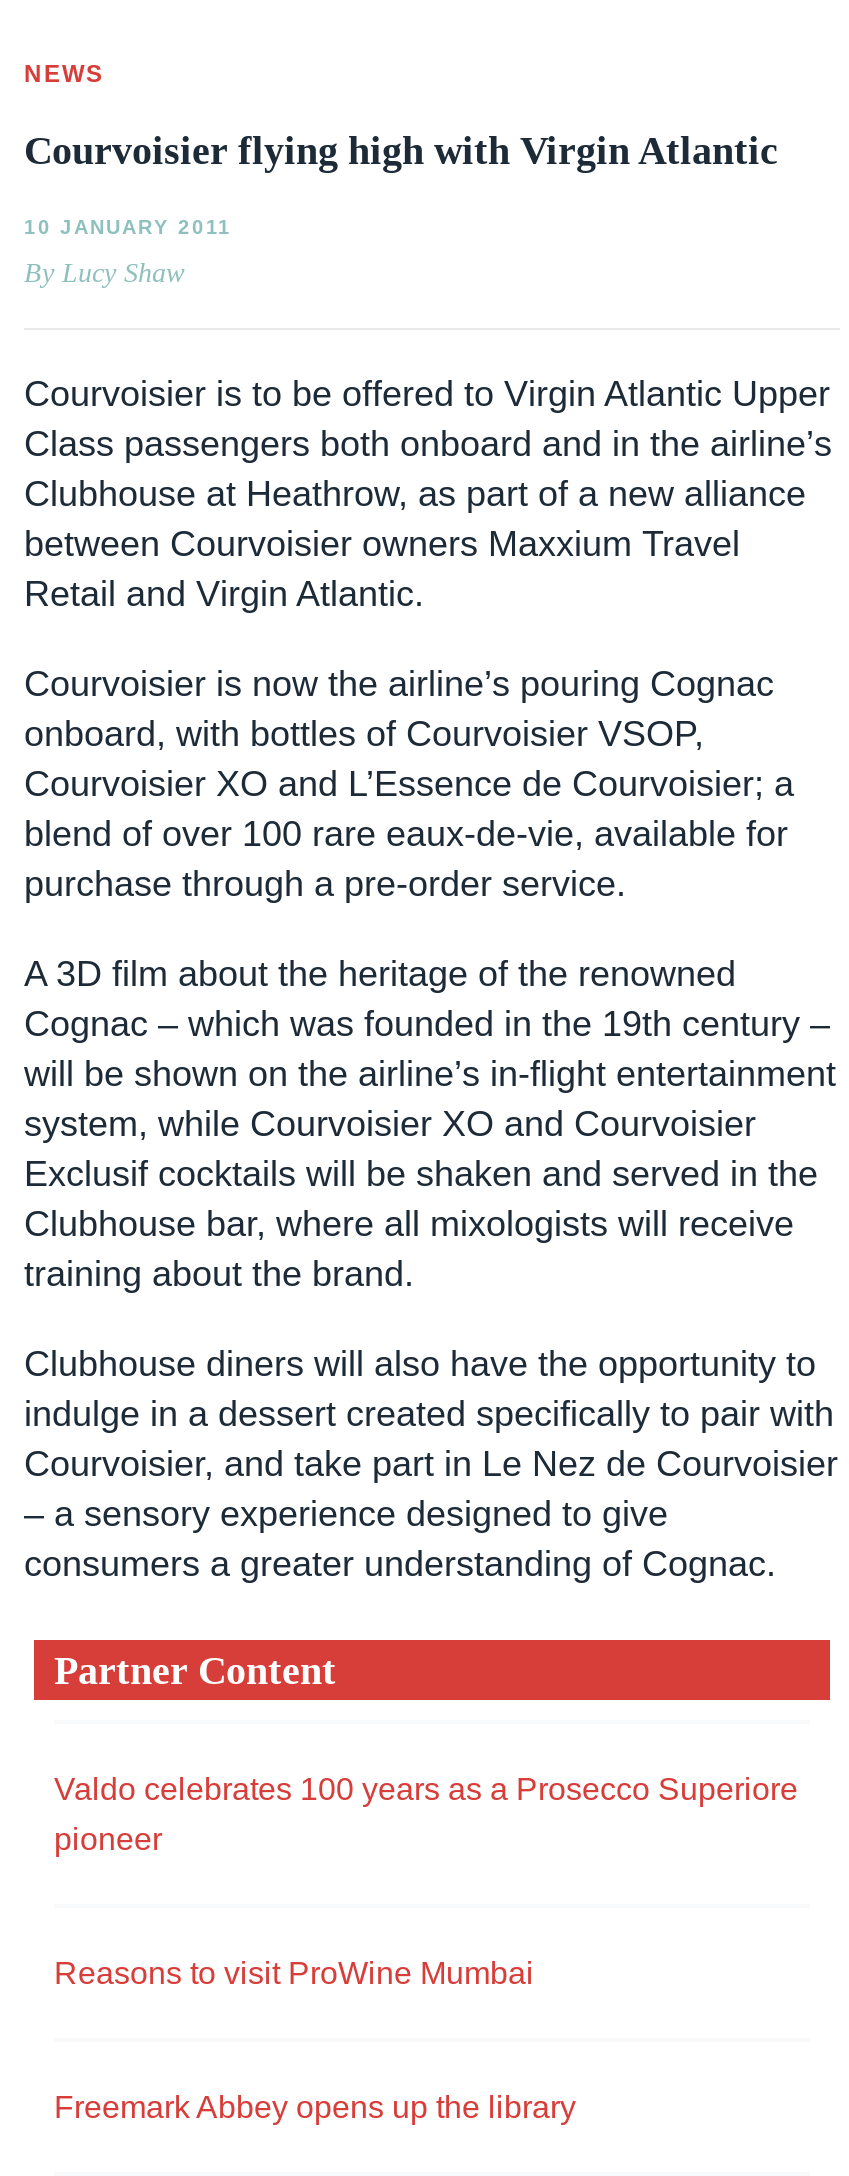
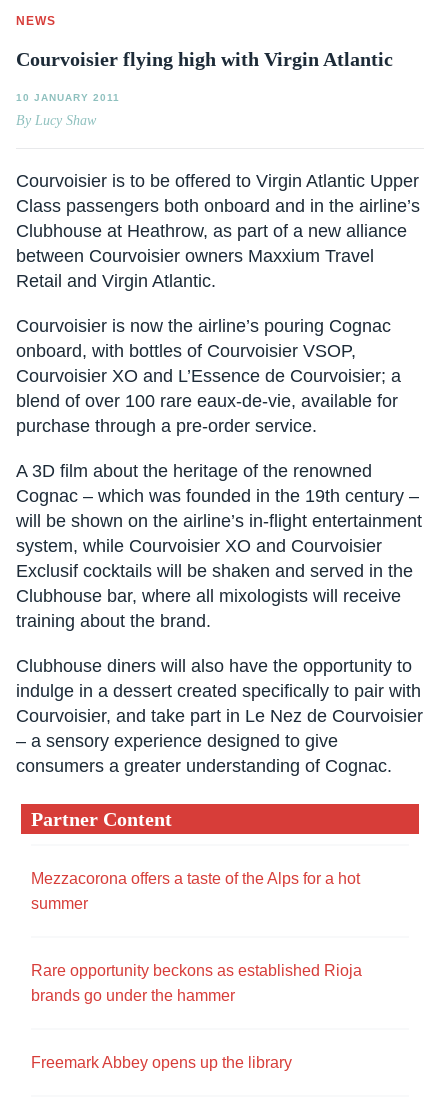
- Valdo celebrates 100 years as a Prosecco Superiore
- pioneer
+ Mezzacorona offers a taste of the Alps for a hot
+ summer

- Reasons to visit ProWine Mumbai
+ Rare opportunity beckons as established Rioja
+ brands go under the hammer
